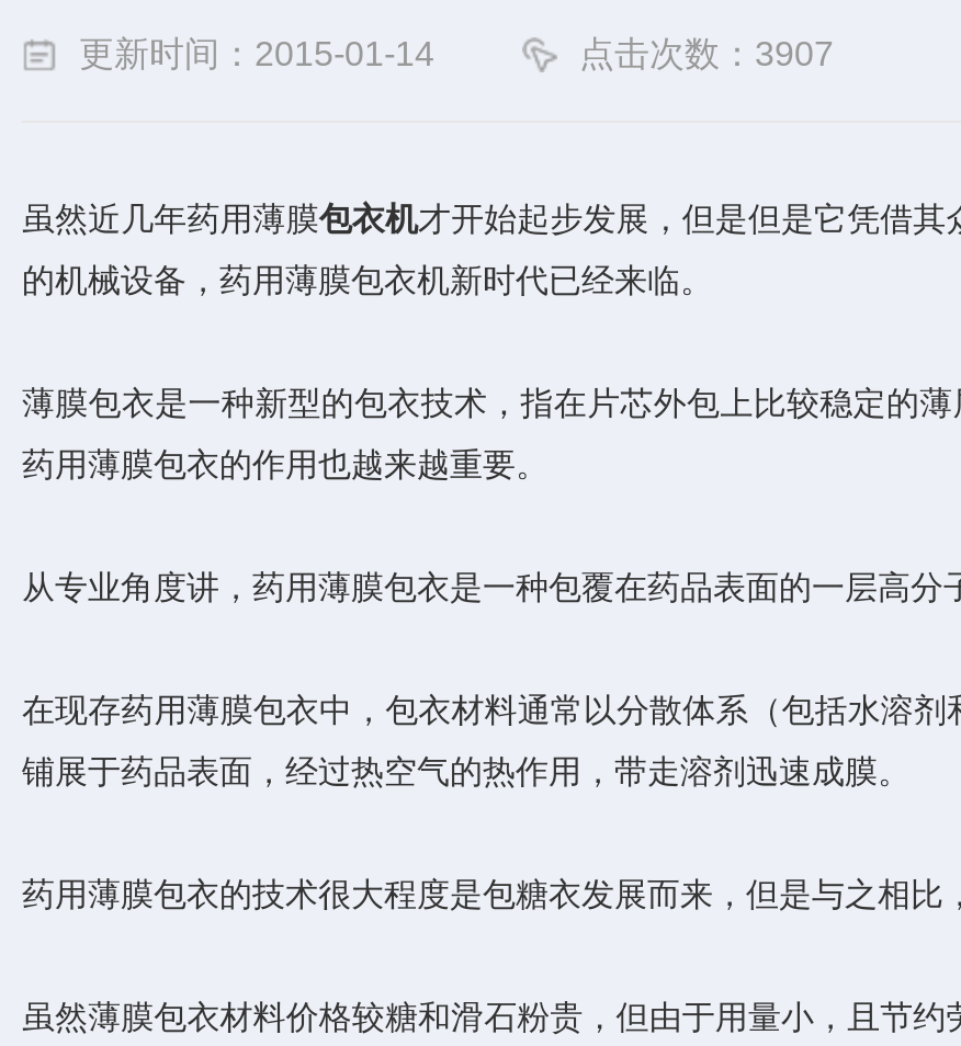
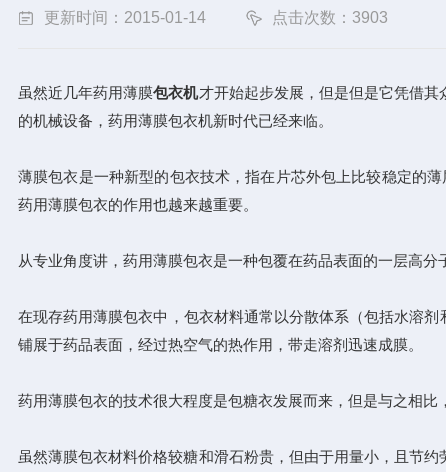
- 点击次数：3907
+ 点击次数：3903
